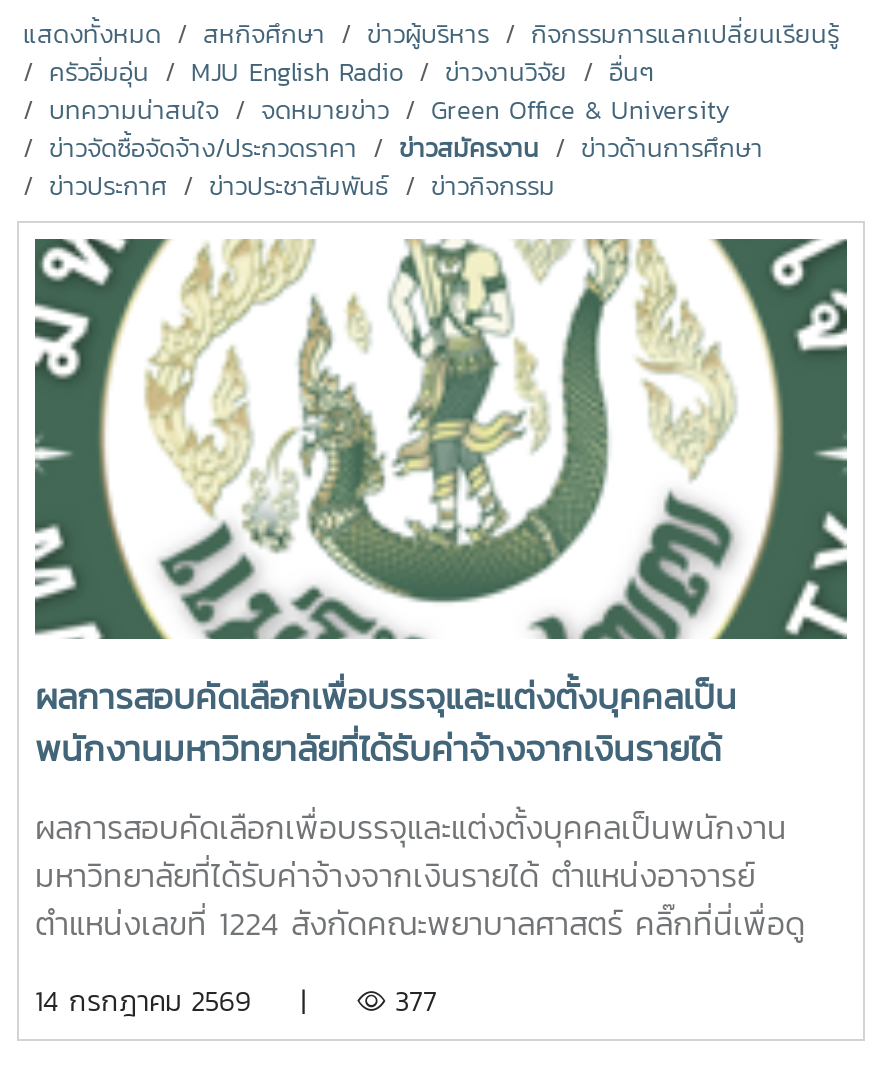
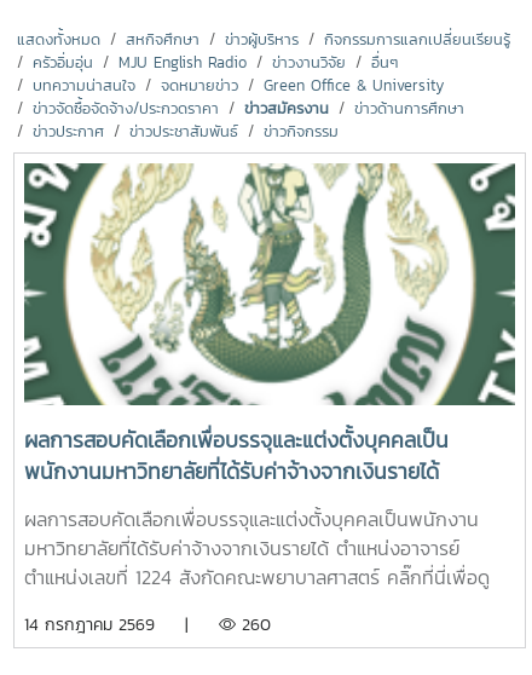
- 377
+ 260
